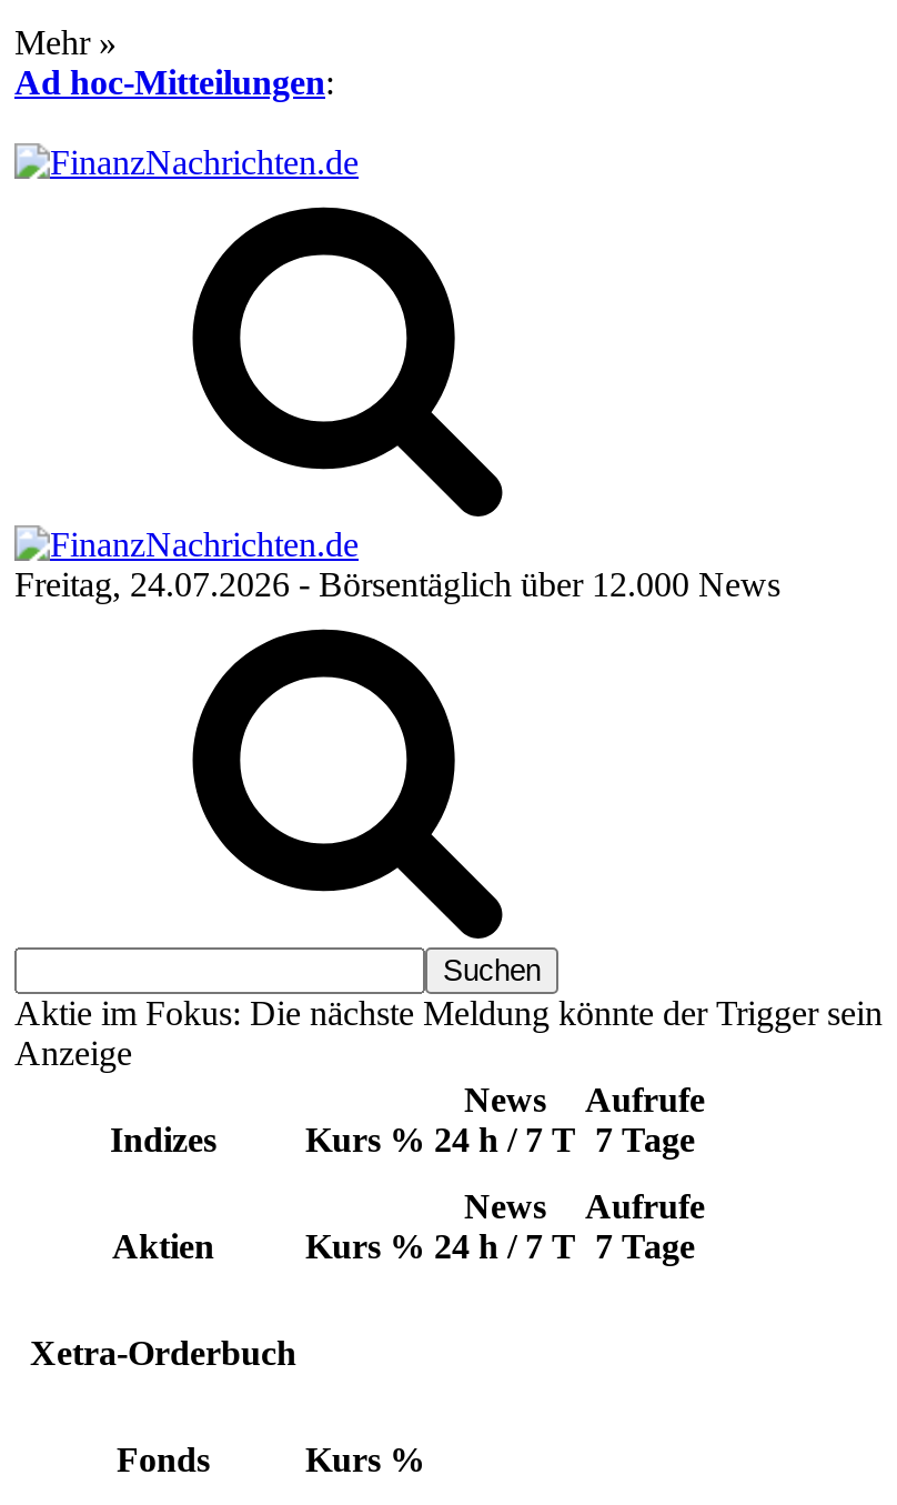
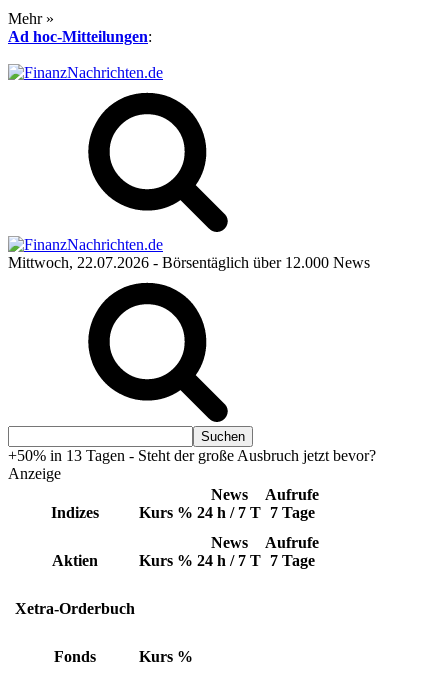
- Freitag, 24.07.2026 - Börsentäglich über 12.000 News
+ Mittwoch, 22.07.2026 - Börsentäglich über 12.000 News

- Aktie im Fokus: Die nächste Meldung könnte der Trigger sein
+ +50% in 13 Tagen - Steht der große Ausbruch jetzt bevor?
